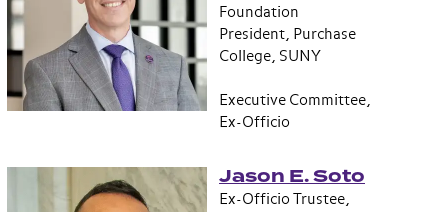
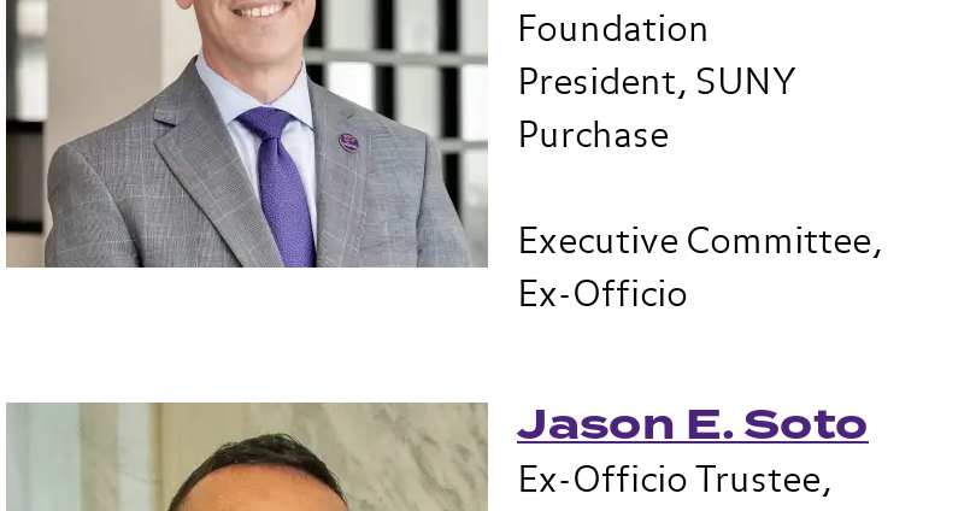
- President, Purchase
+ President, SUNY

- College, SUNY
+ Purchase
